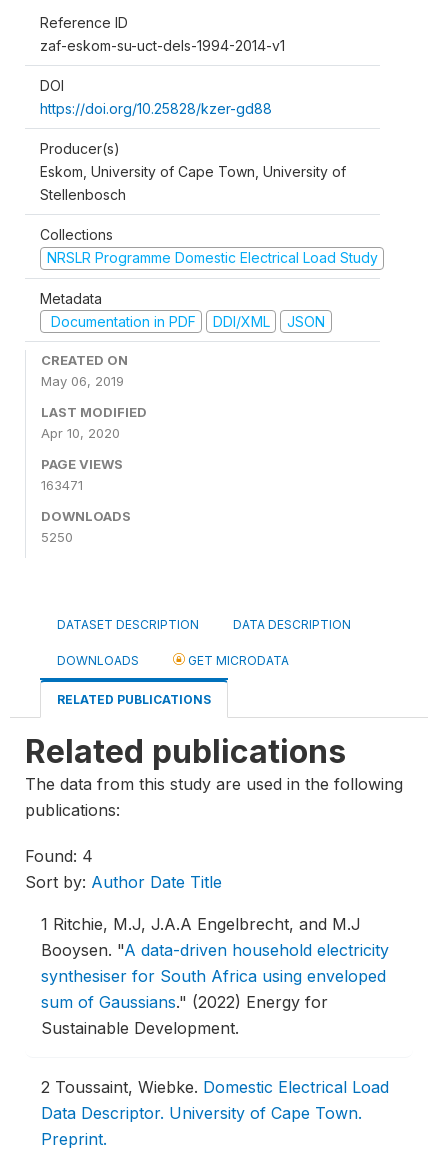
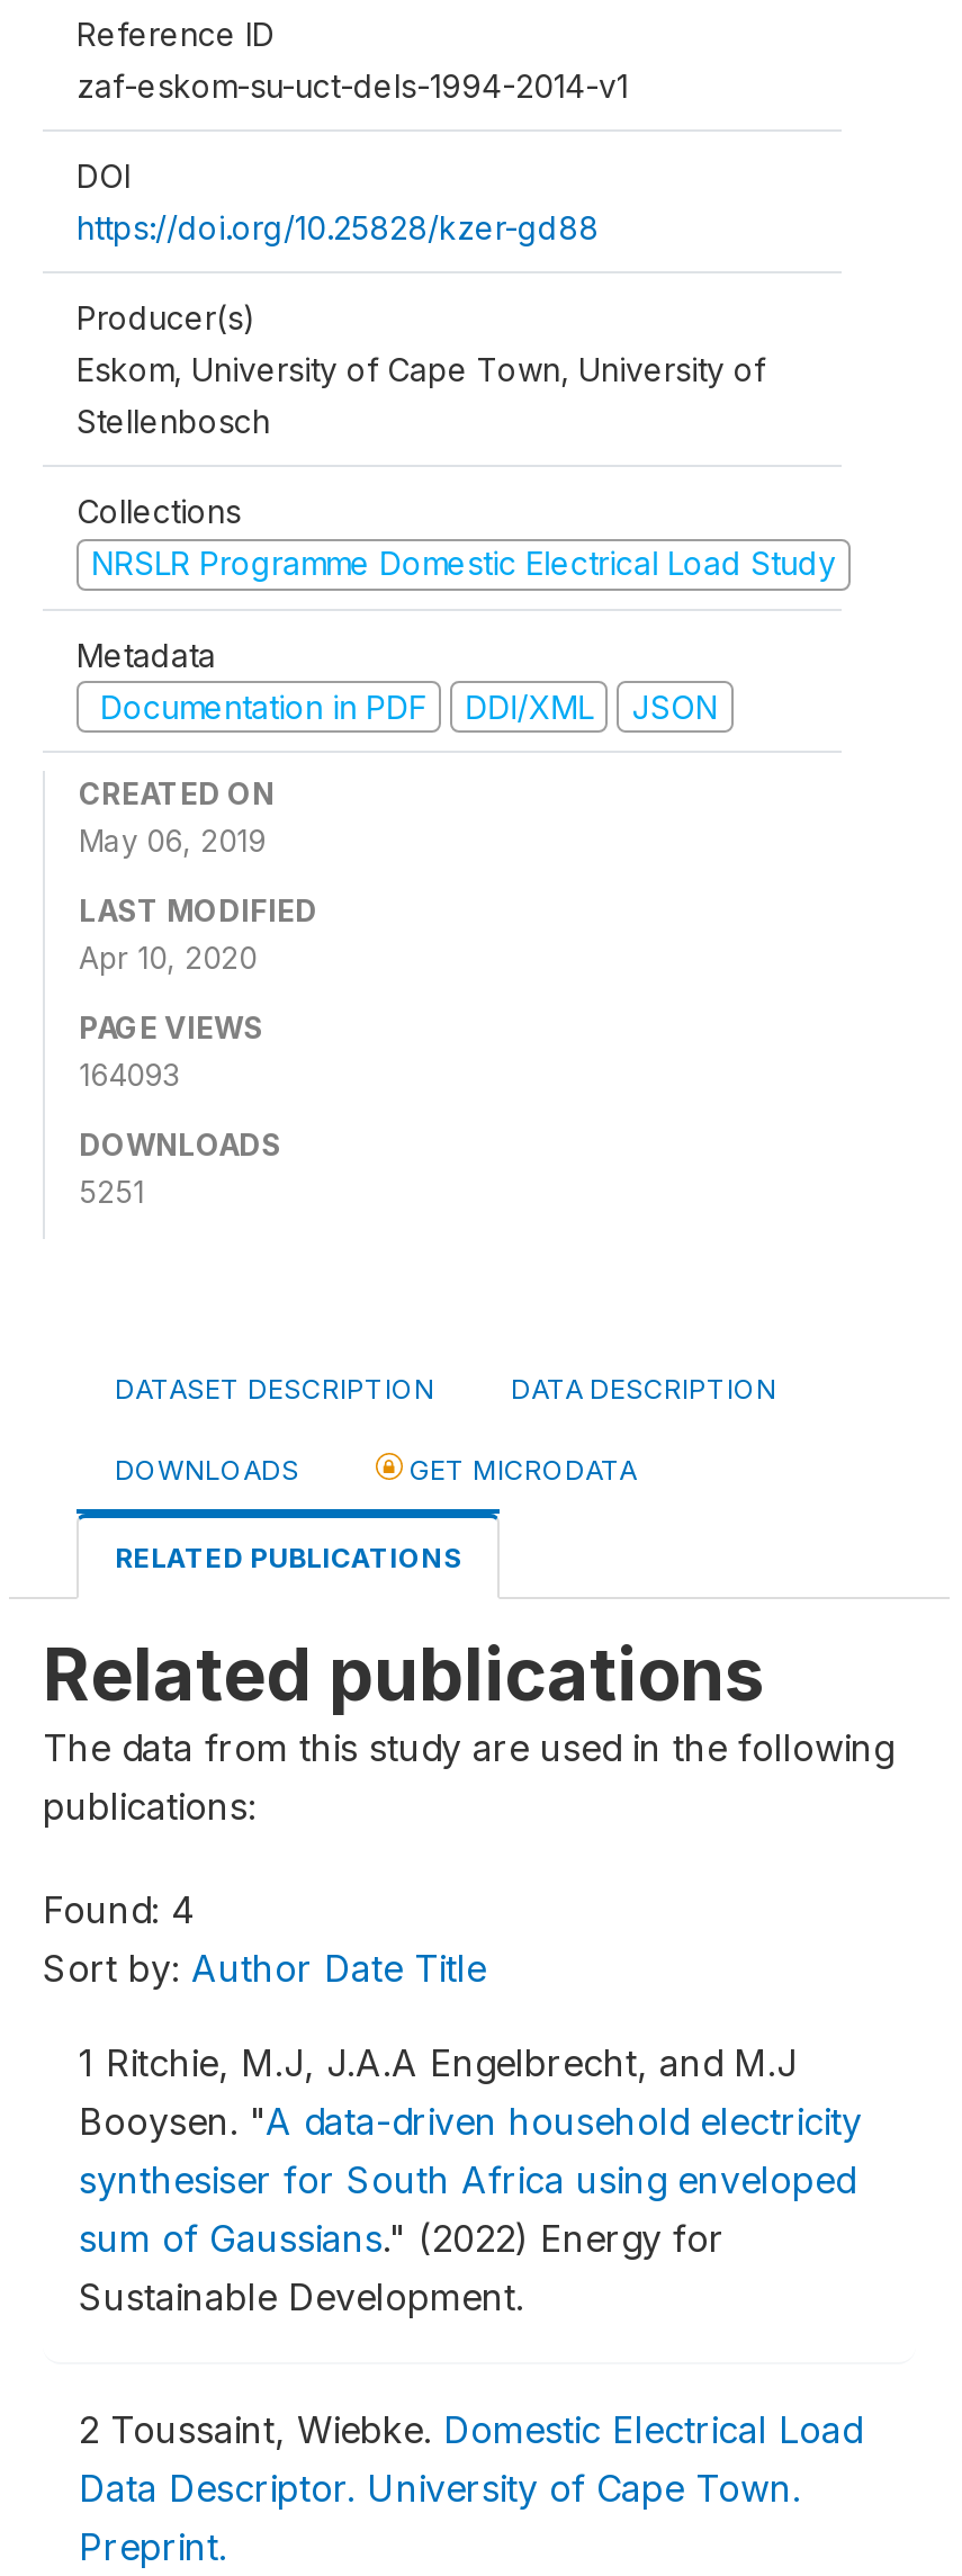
- 163471
+ 164093

- 5250
+ 5251
